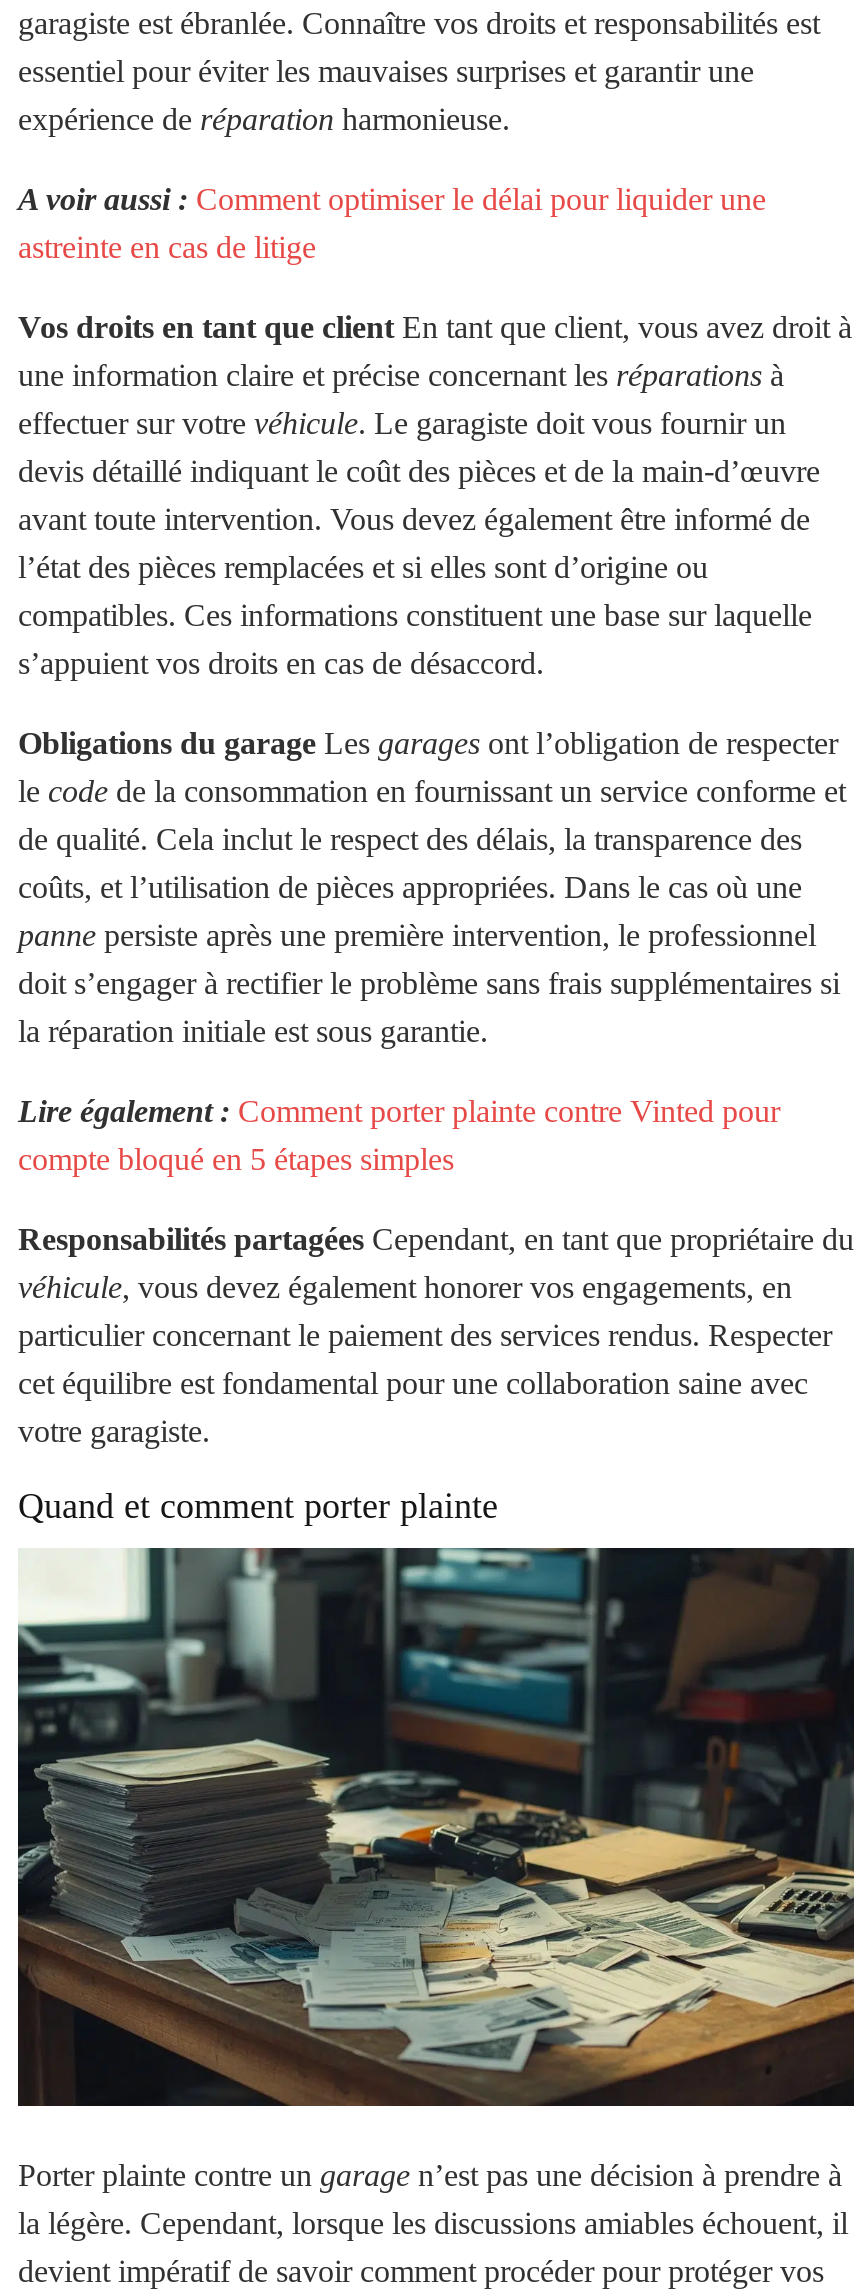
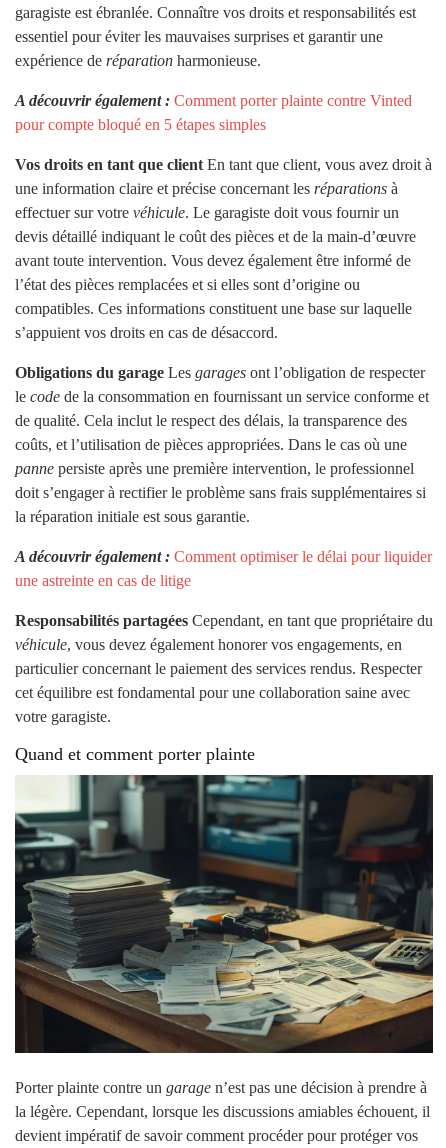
- A voir aussi : Comment optimiser le délai pour liquider une
- astreinte en cas de litige
+ A découvrir également : Comment porter plainte contre Vinted
+ pour compte bloqué en 5 étapes simples

- Lire également : Comment porter plainte contre Vinted pour
- compte bloqué en 5 étapes simples
+ A découvrir également : Comment optimiser le délai pour liquider
+ une astreinte en cas de litige
